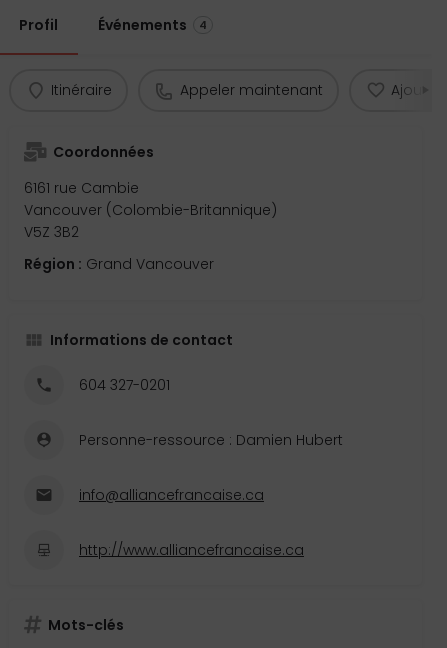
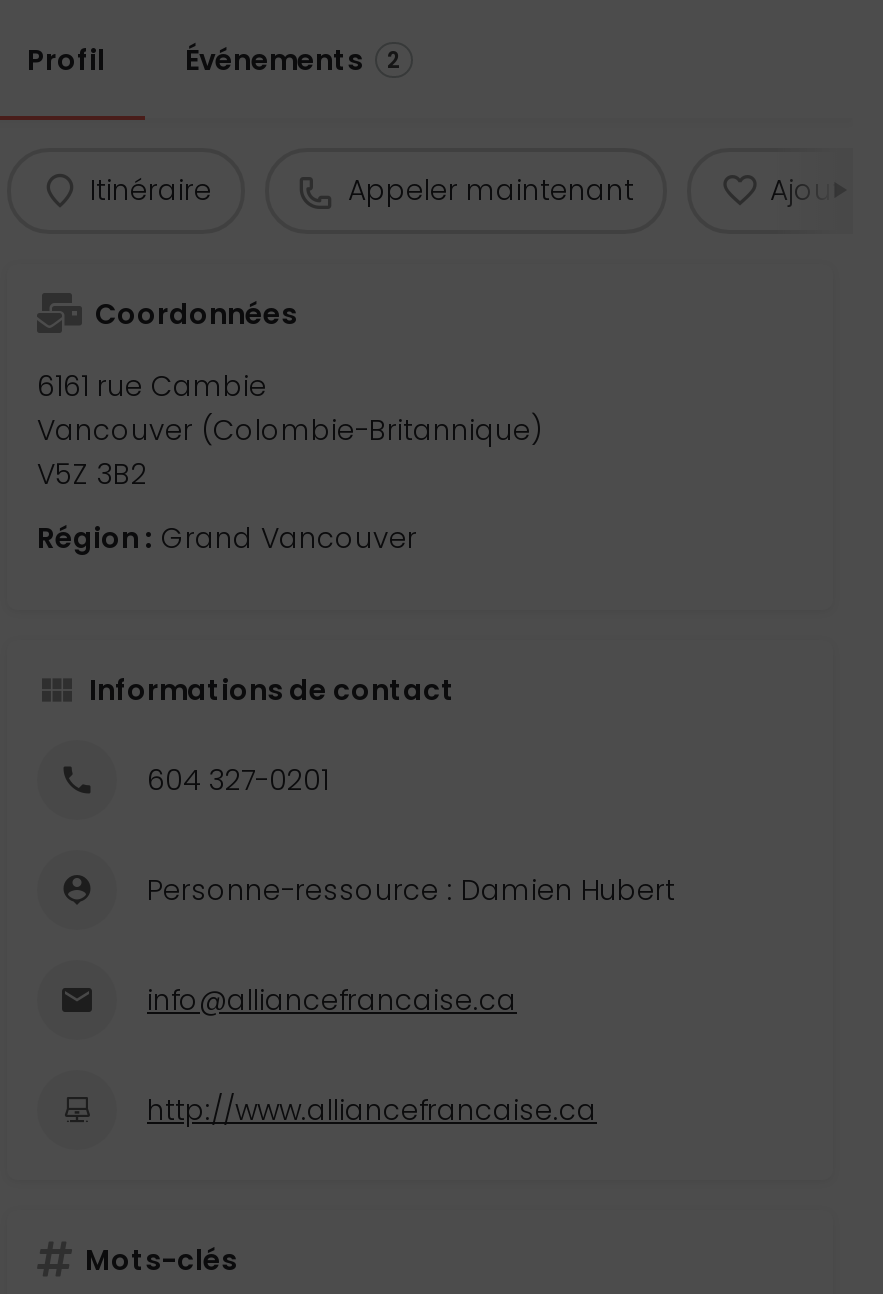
- Événements 4
+ Événements 2
